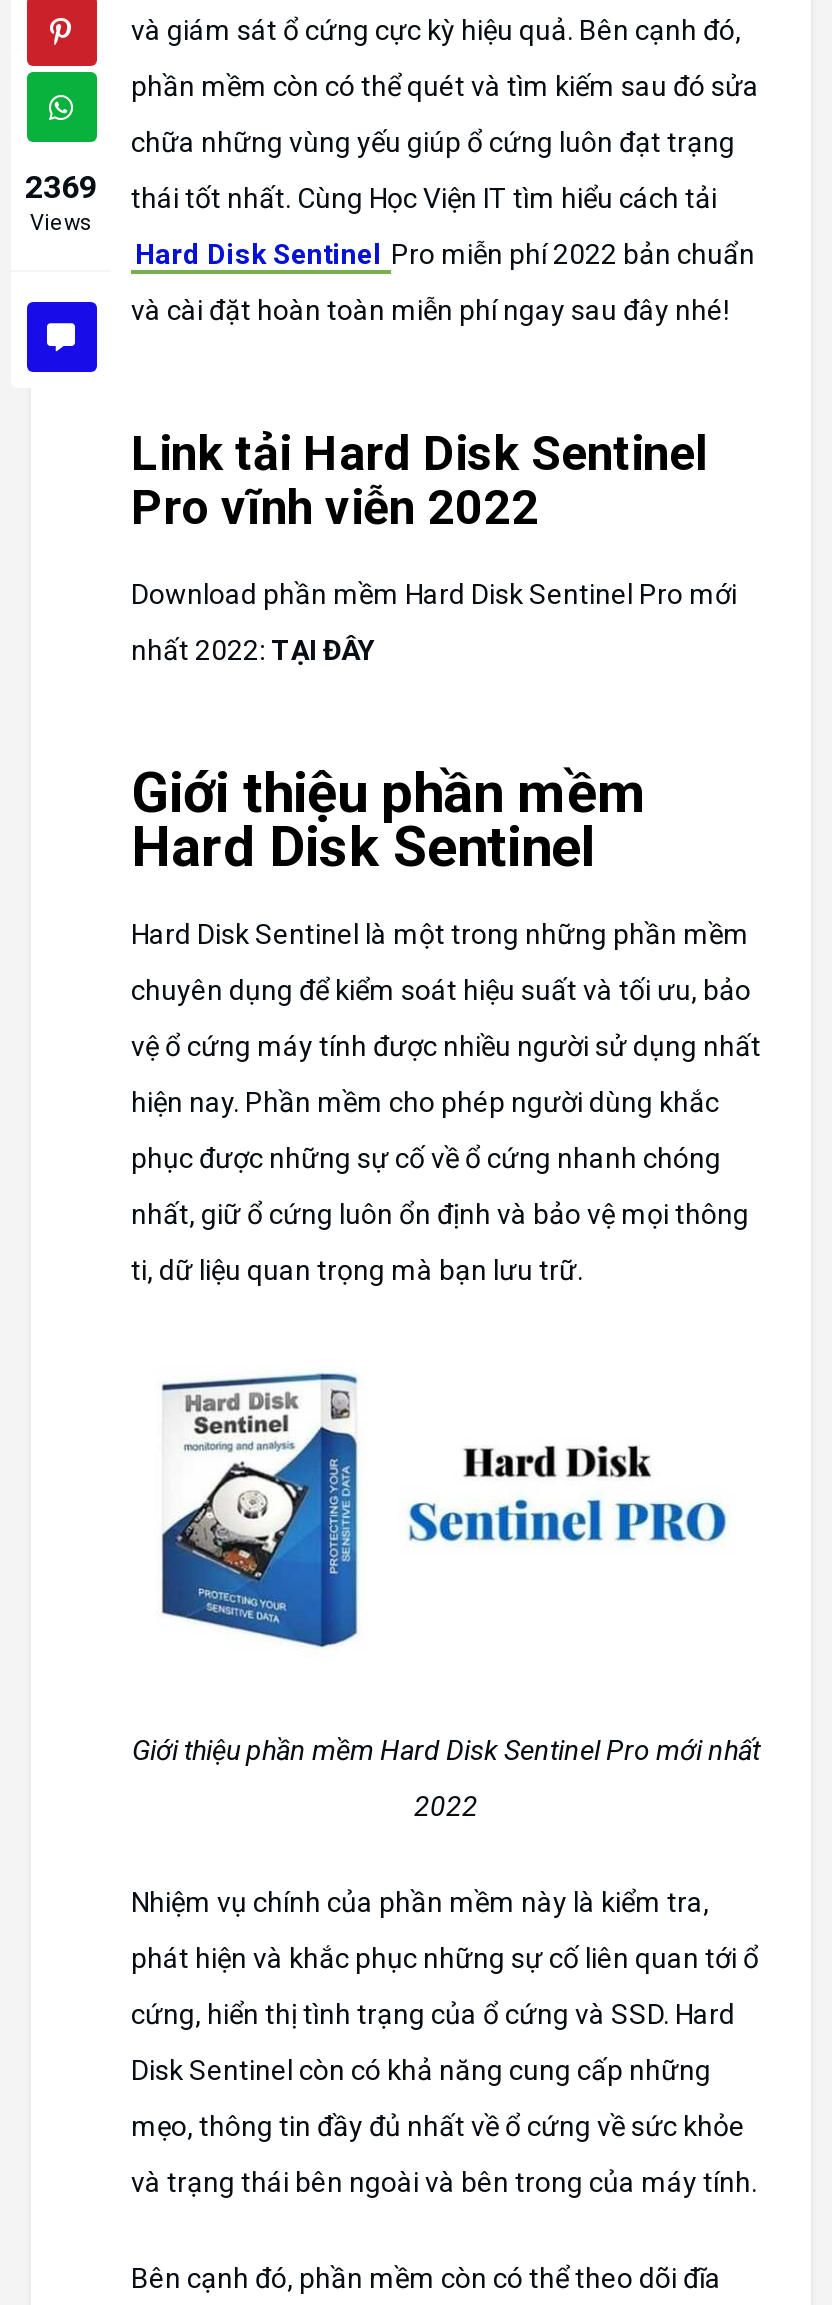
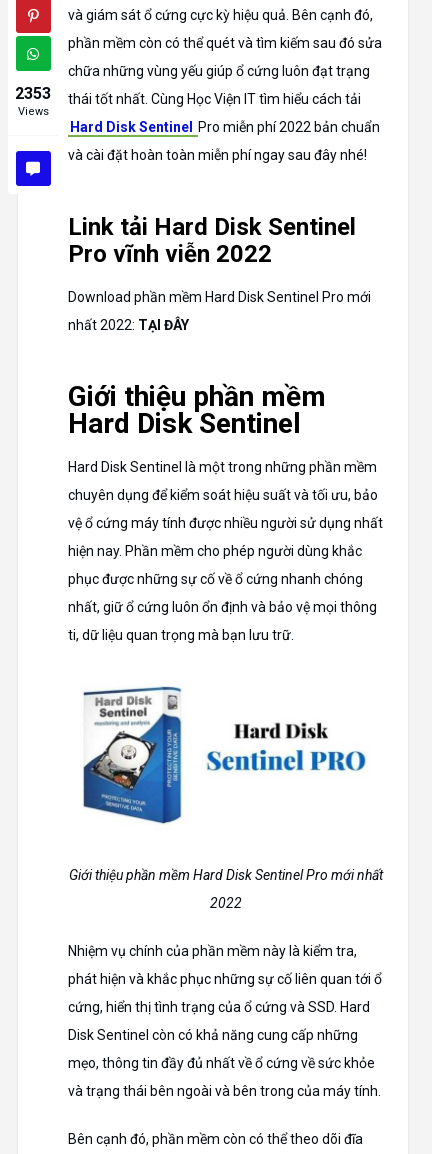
- 2369 thái tốt nhất. Cùng Học Viện IT tìm hiểu cách tải
+ 2353 thái tốt nhất. Cùng Học Viện IT tìm hiểu cách tải
